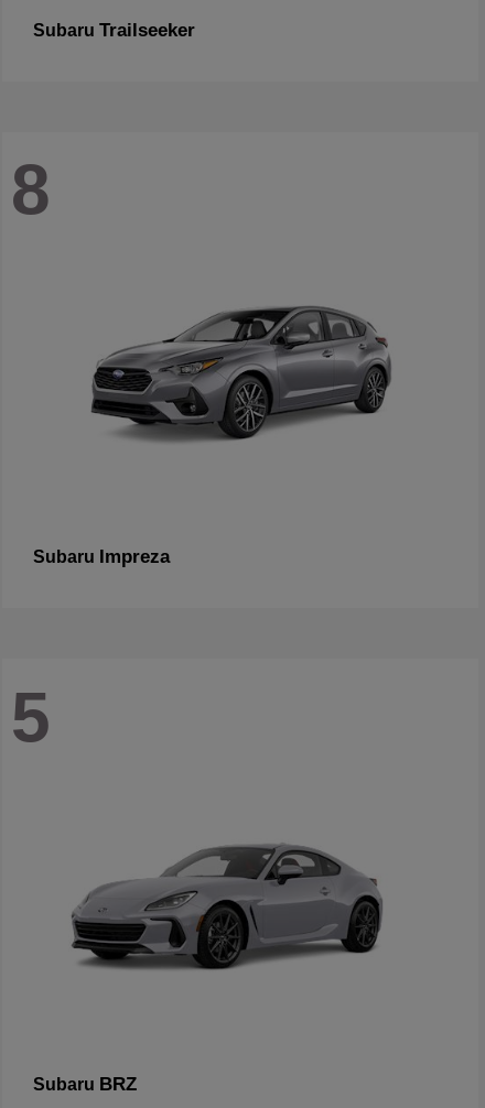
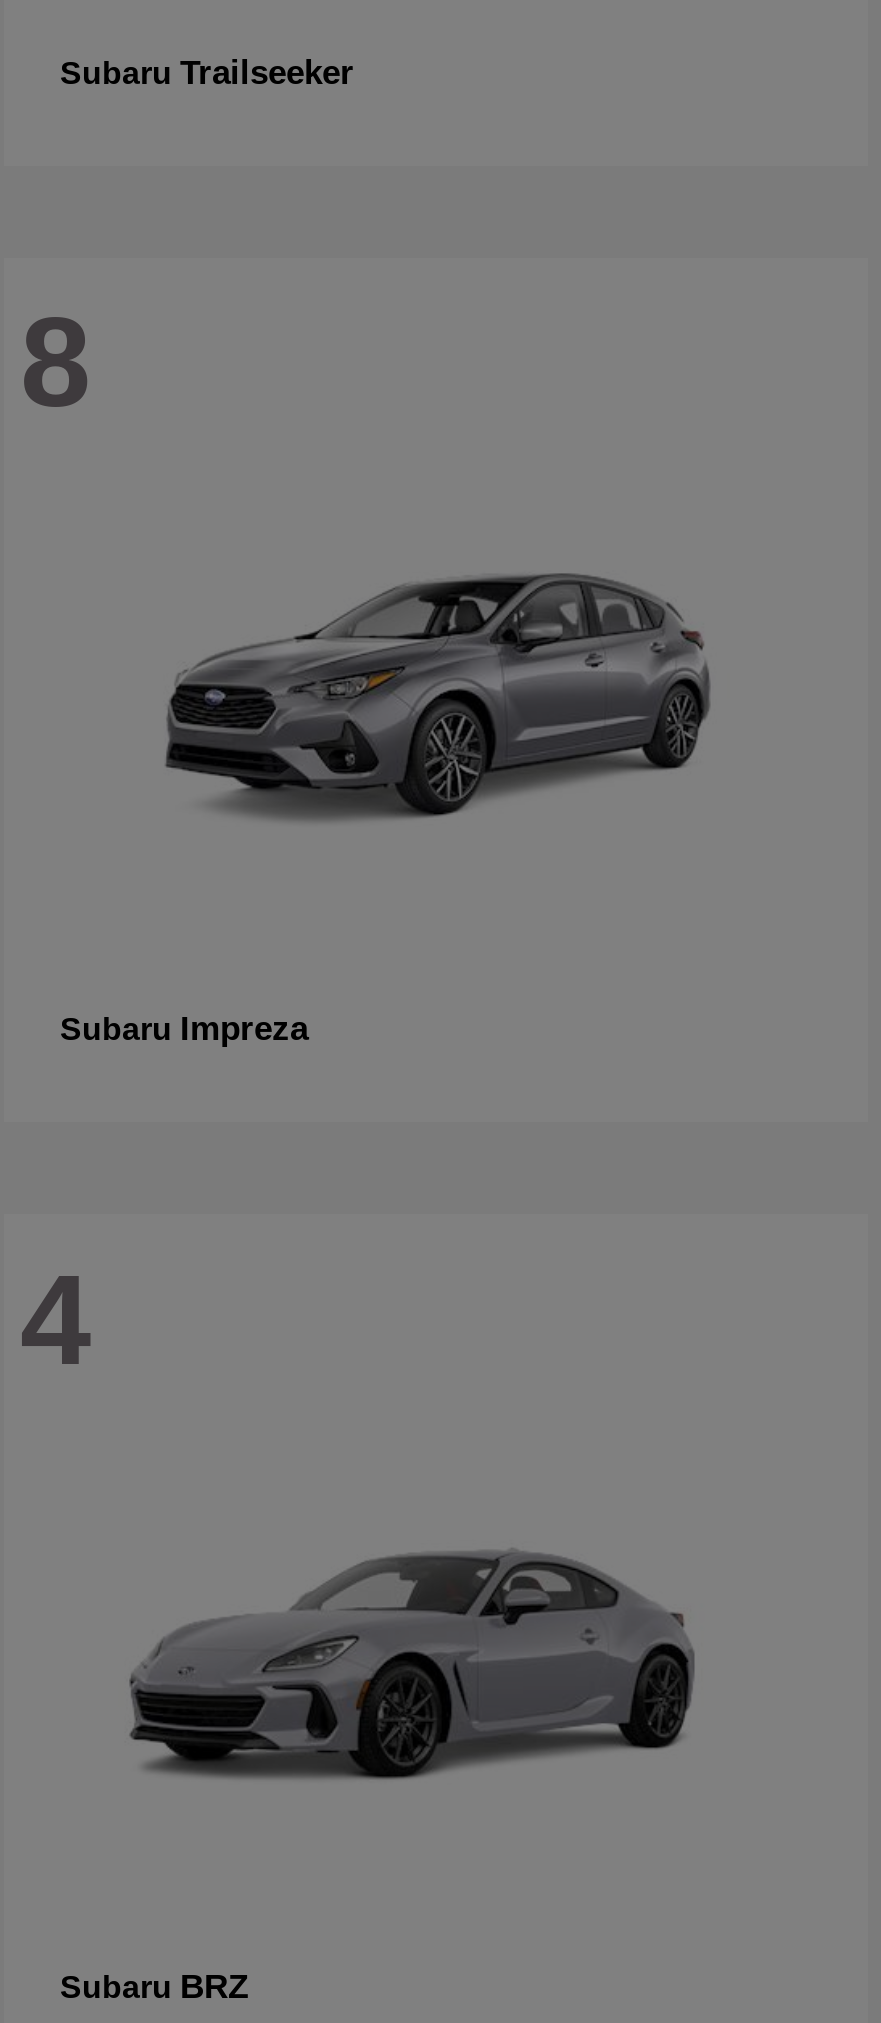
- 5
+ 4
